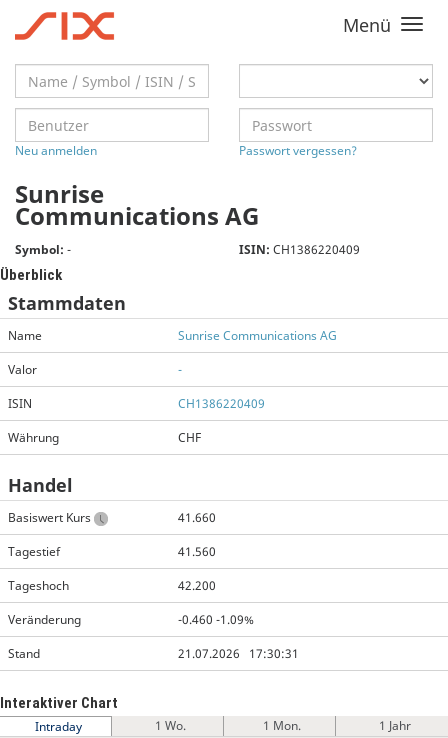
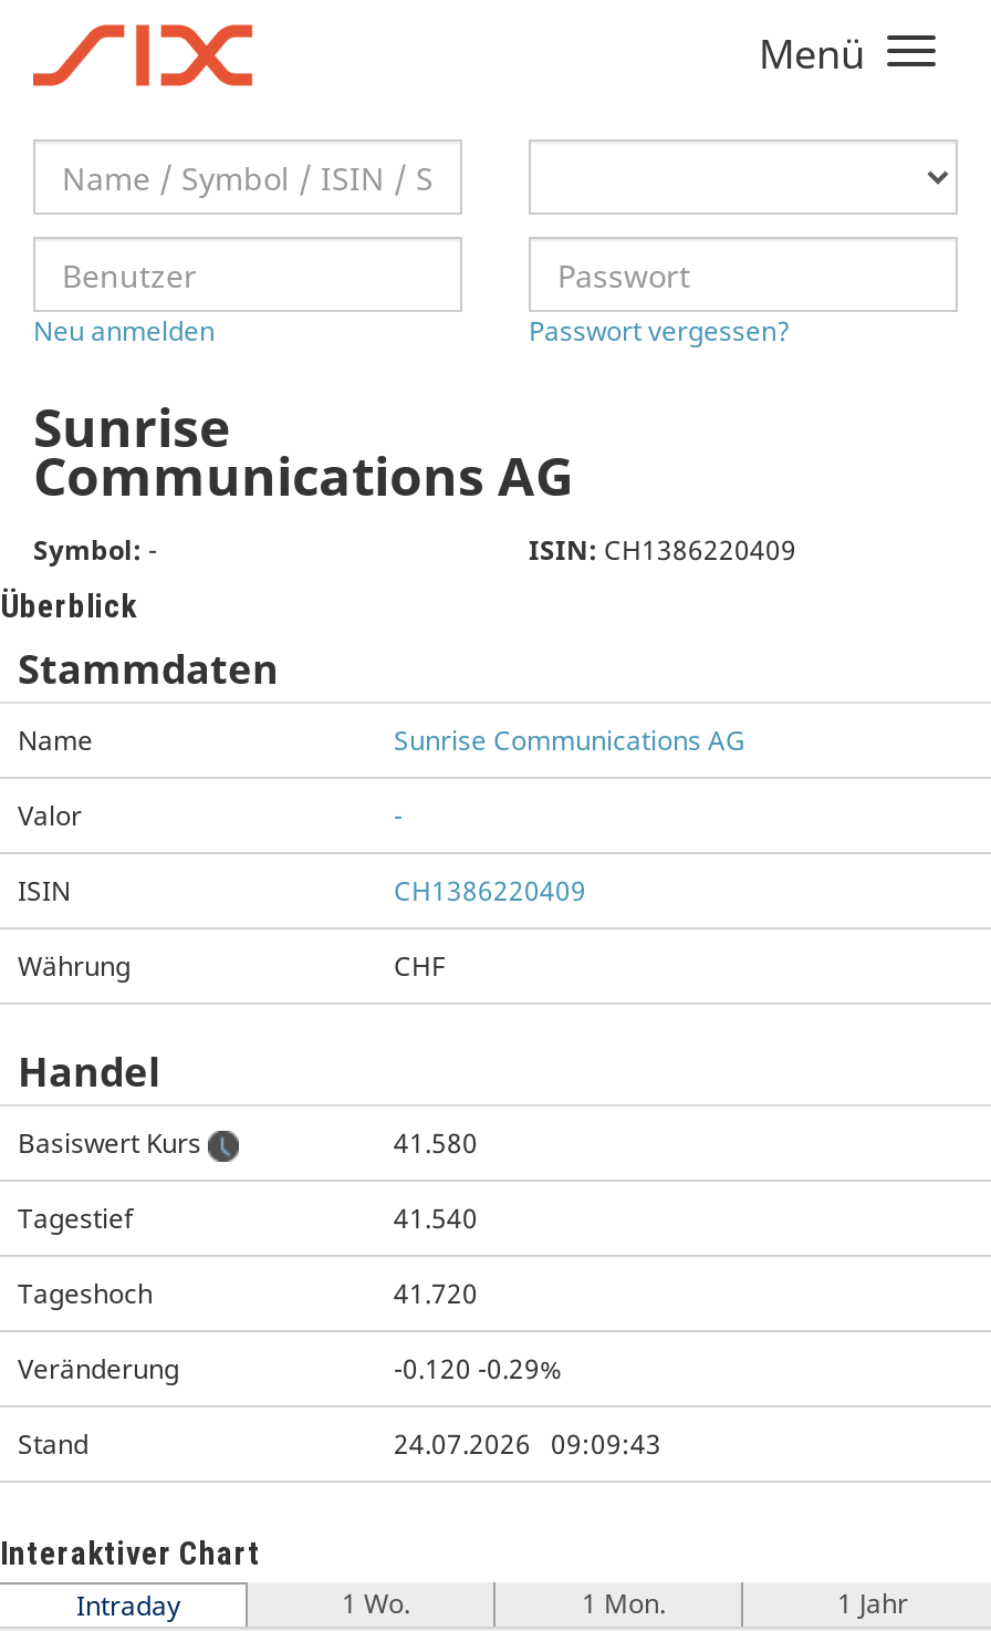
- 41.660
+ 41.580

- 41.560
+ 41.540

- 42.200
+ 41.720

- -0.460 -1.09%
+ -0.120 -0.29%

- 21.07.2026 17:30:31
+ 24.07.2026 09:09:43
